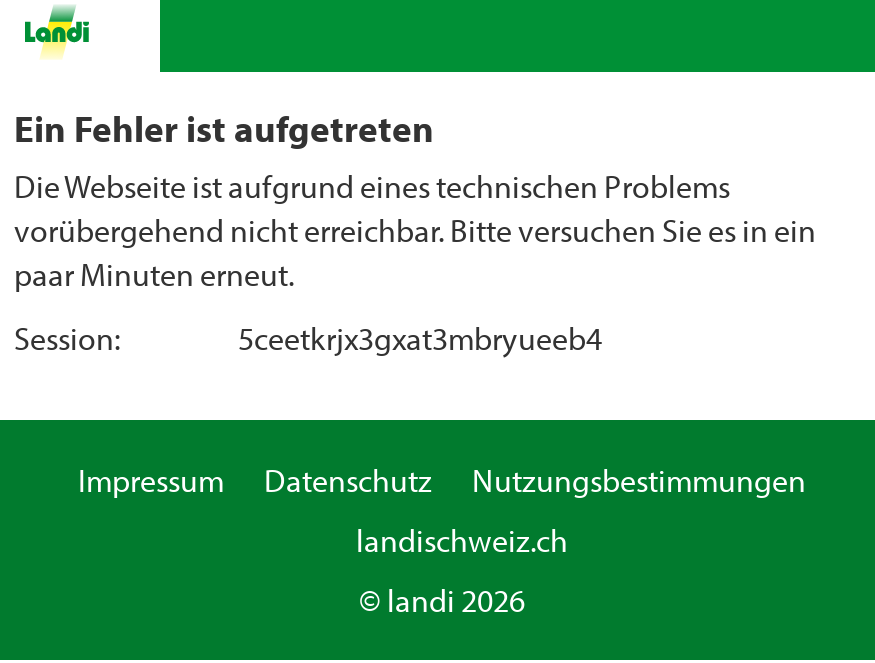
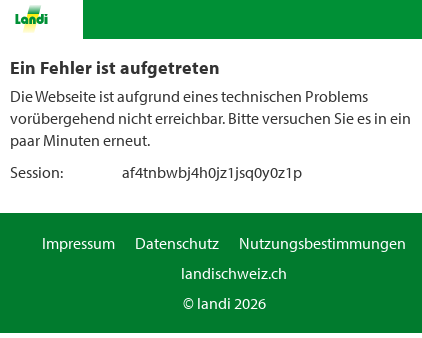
- 5ceetkrjx3gxat3mbryueeb4
+ af4tnbwbj4h0jz1jsq0y0z1p
